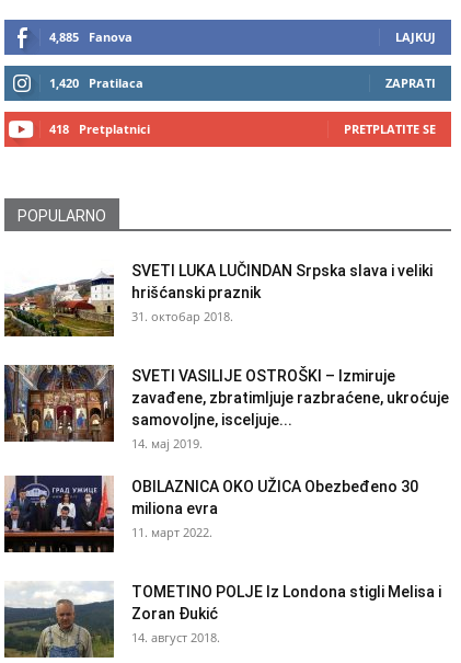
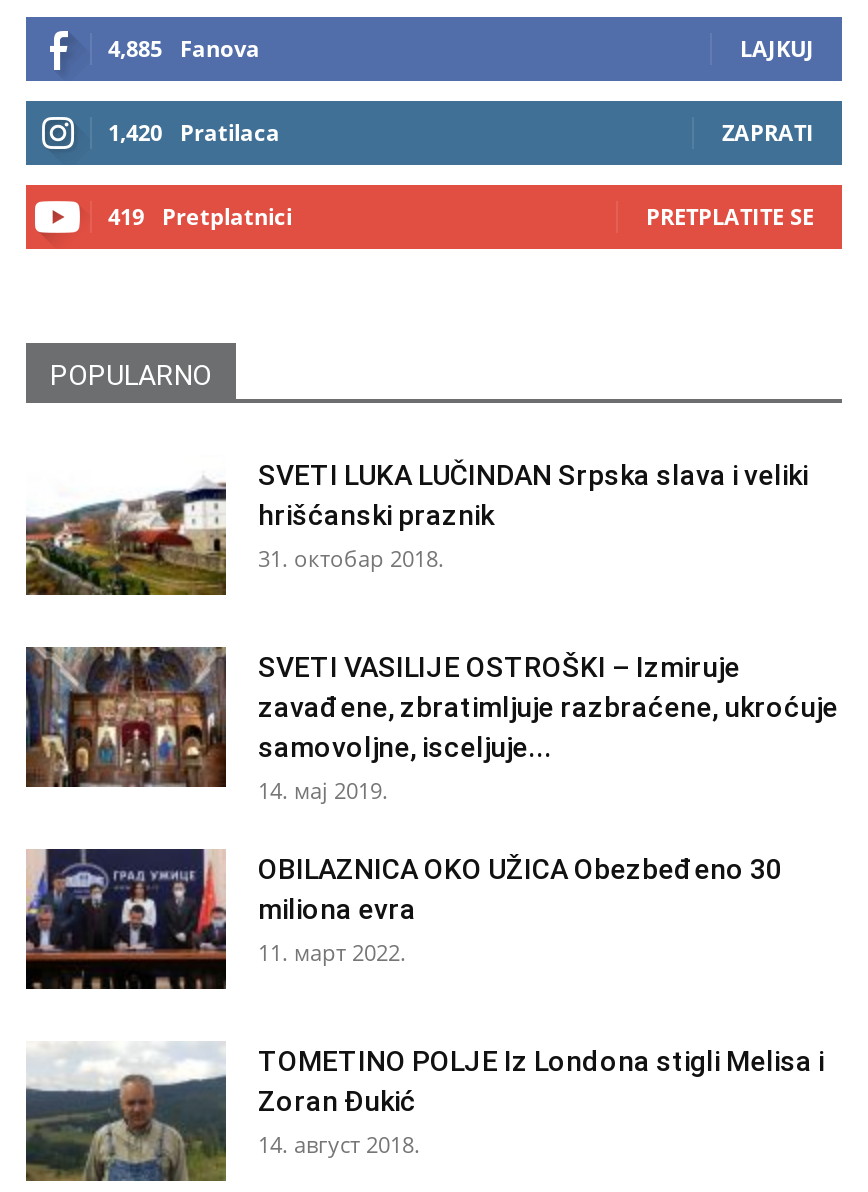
- 418 Pretplatnici
+ 419 Pretplatnici
